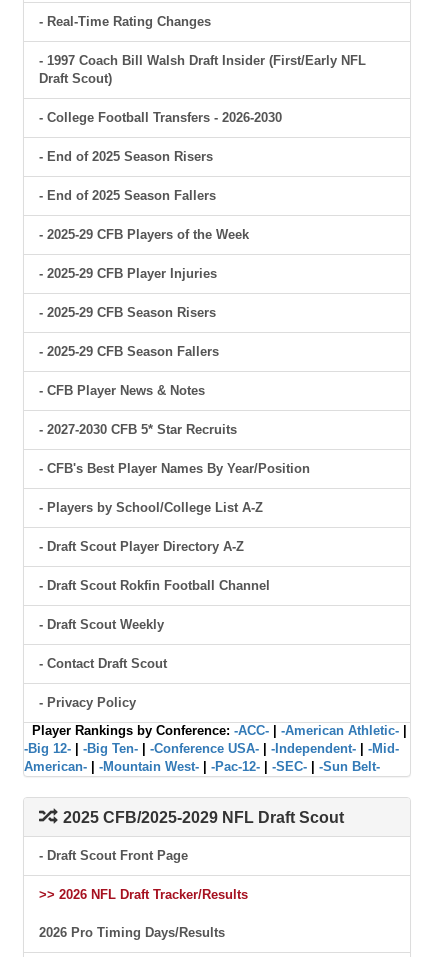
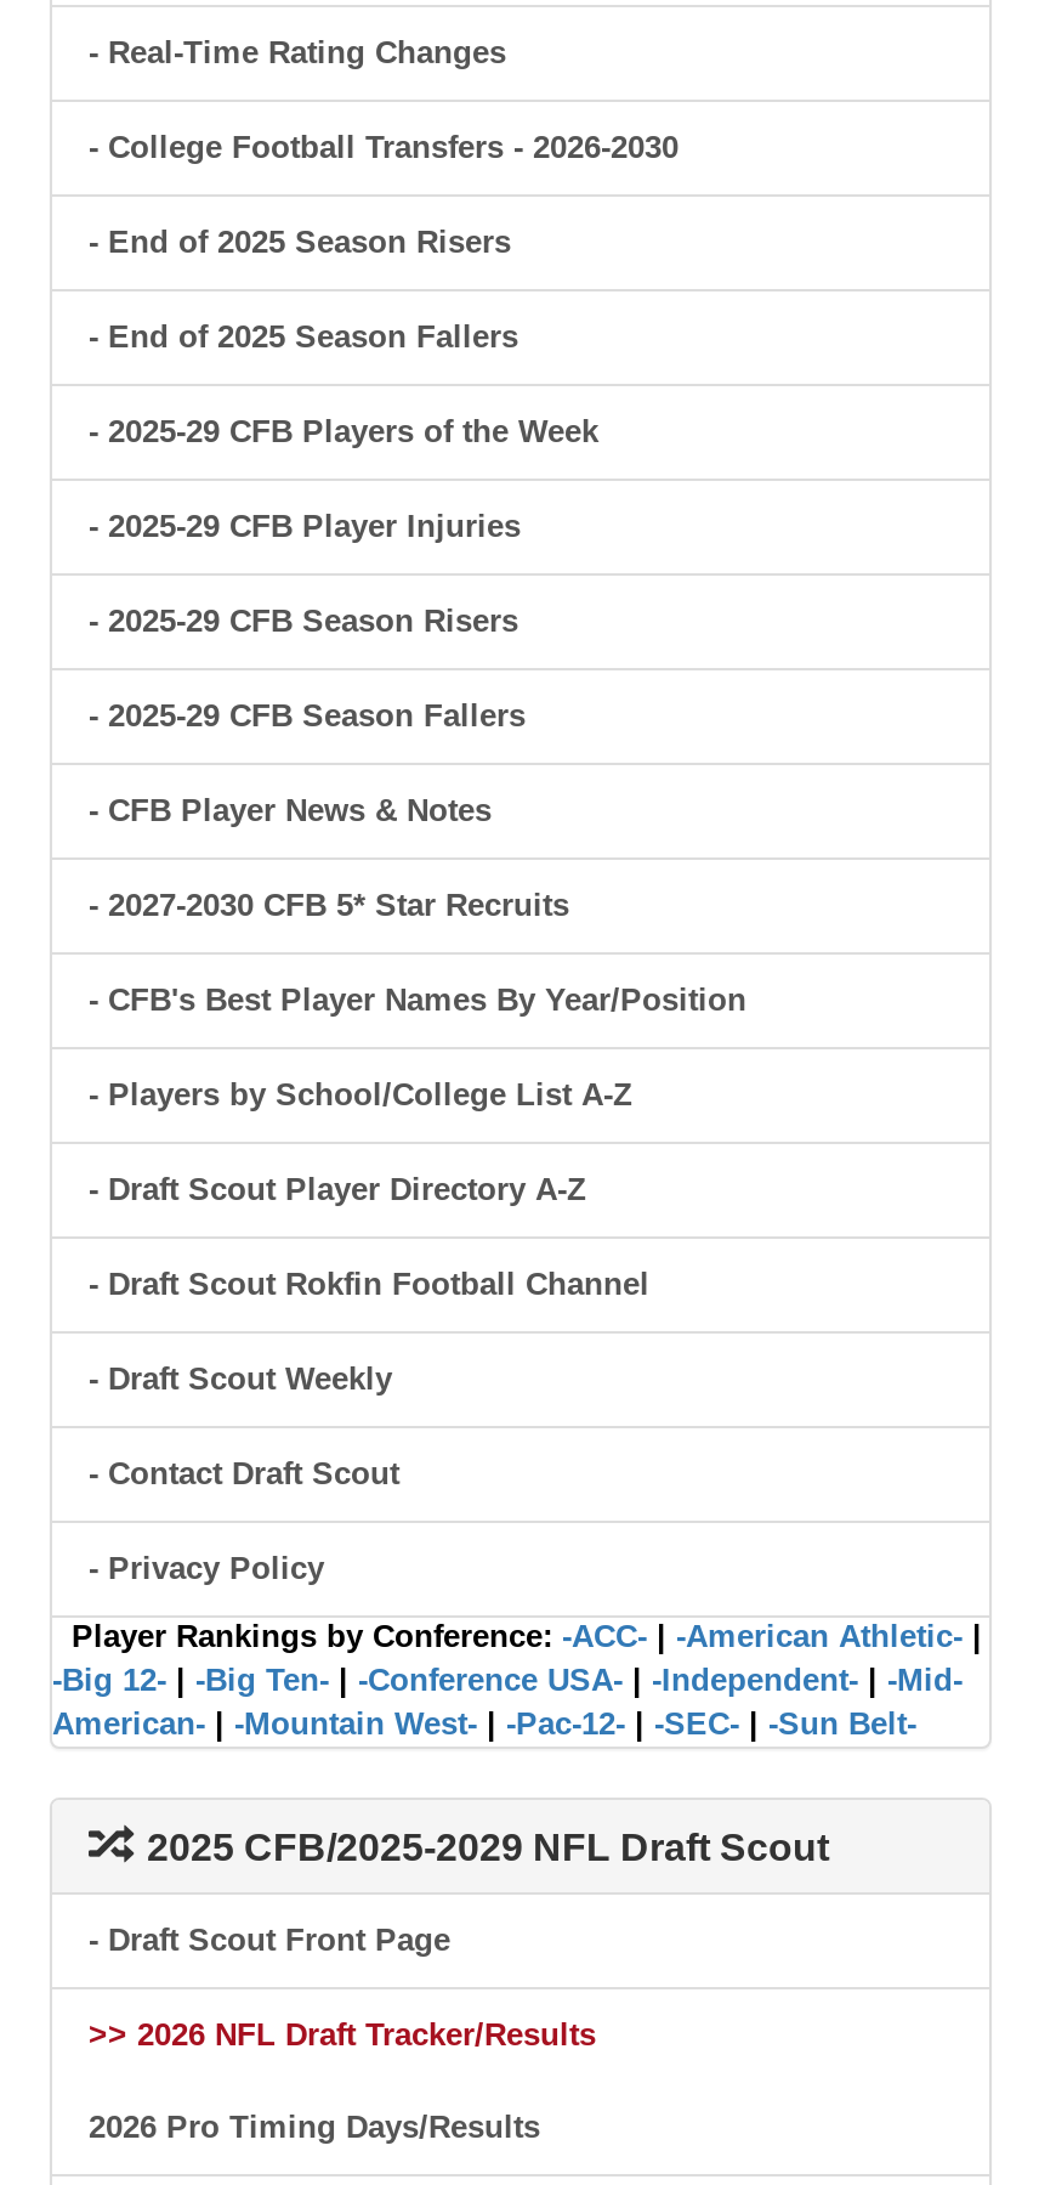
- - 1997 Coach Bill Walsh Draft Insider (First/Early NFL
- Draft Scout)
